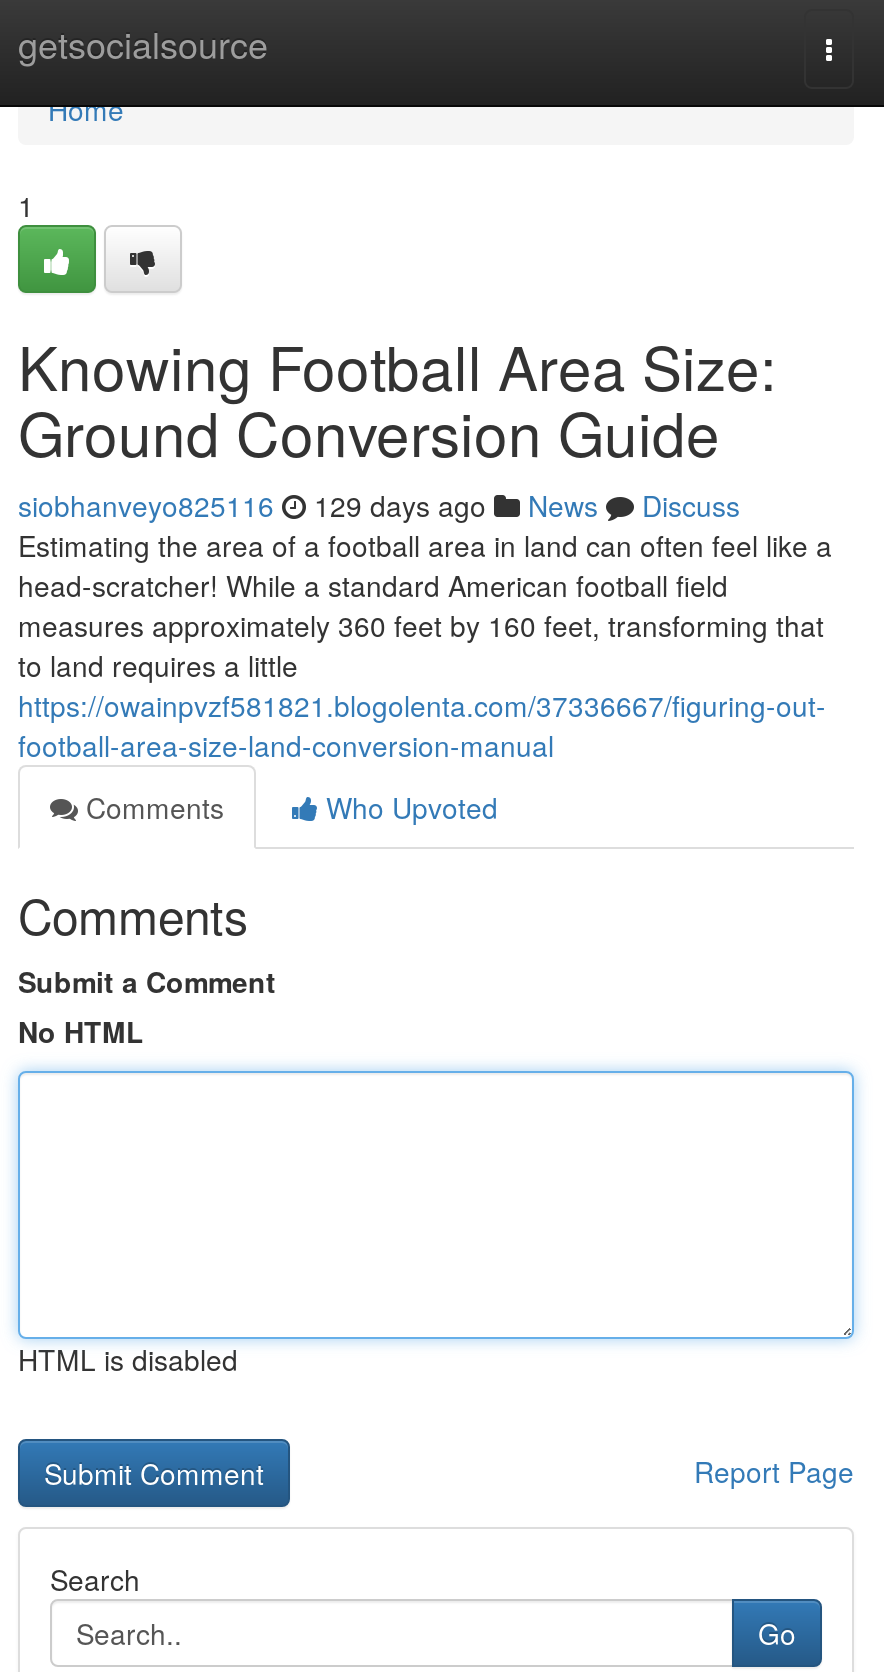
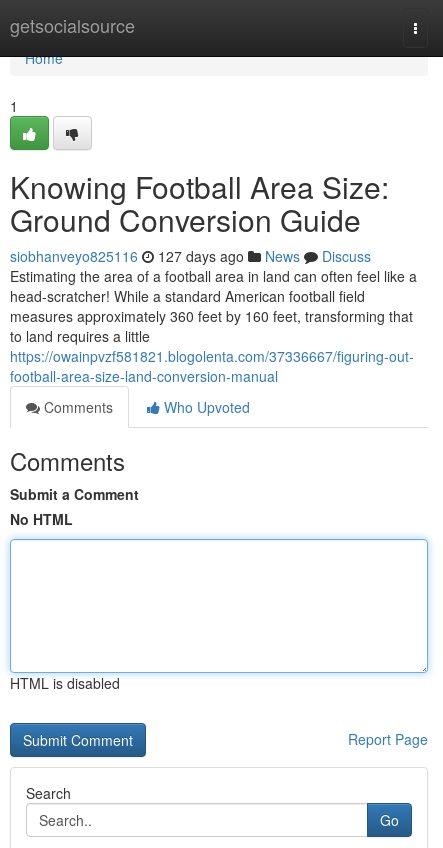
- siobhanveyo825116 129 days ago News Discuss
+ siobhanveyo825116 127 days ago News Discuss
